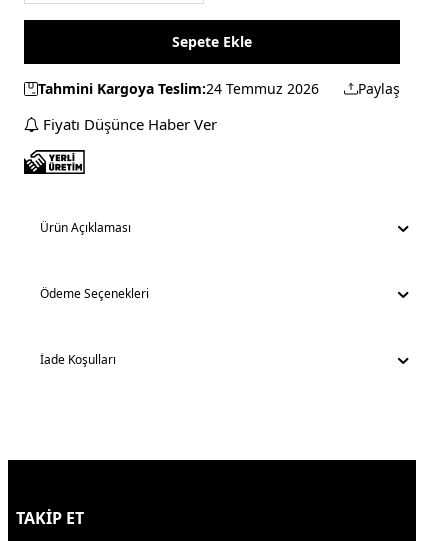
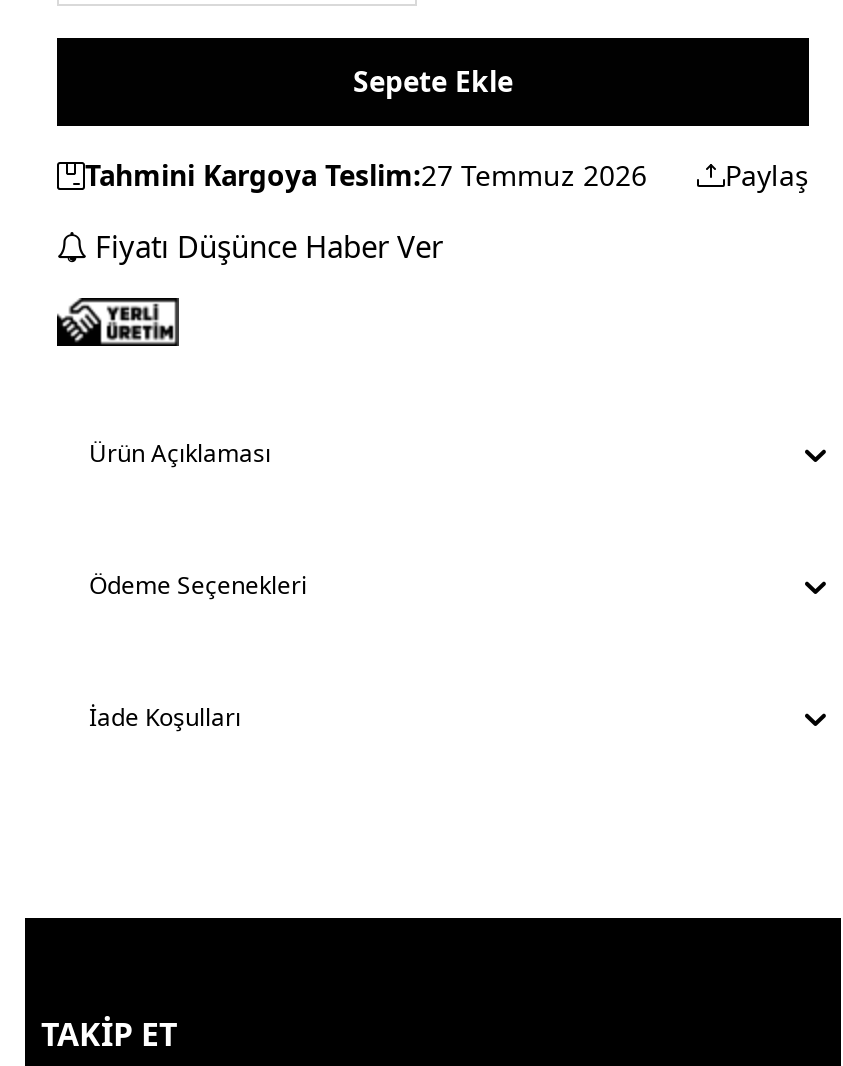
- Tahmini Kargoya Teslim:24 Temmuz 2026
+ Tahmini Kargoya Teslim:27 Temmuz 2026
